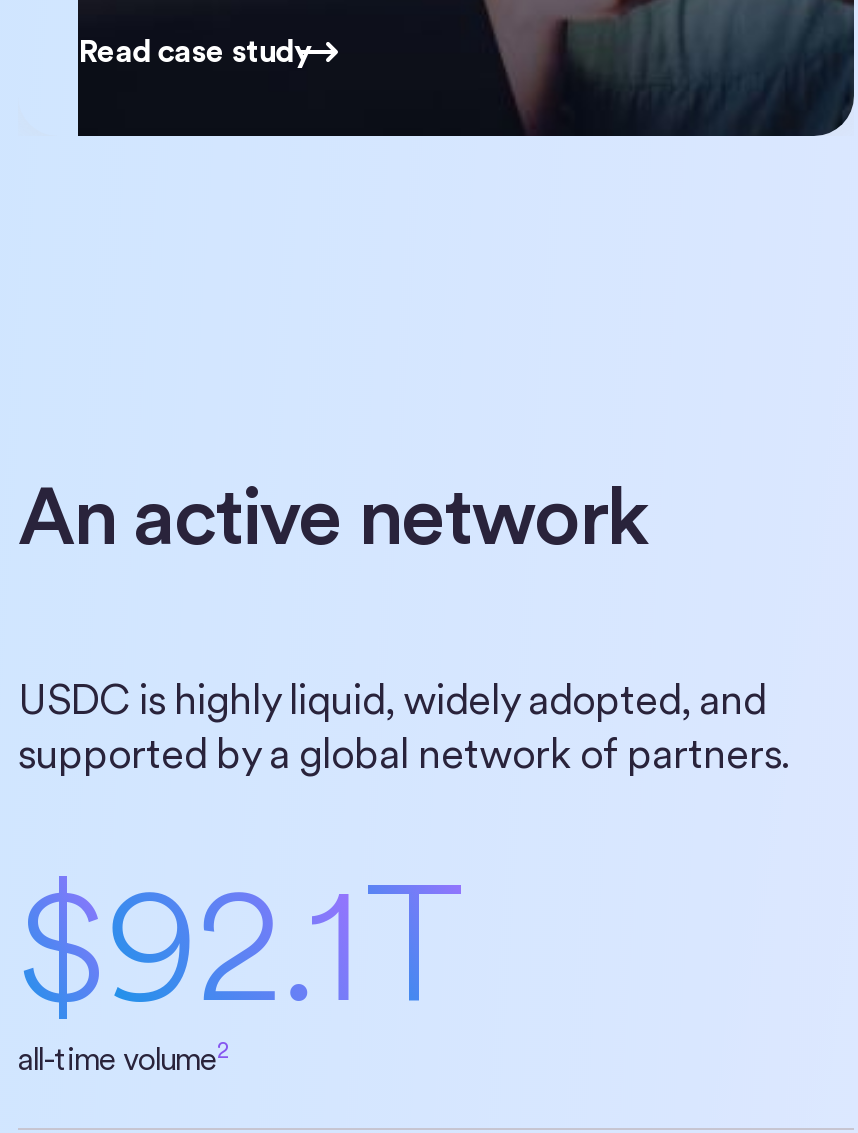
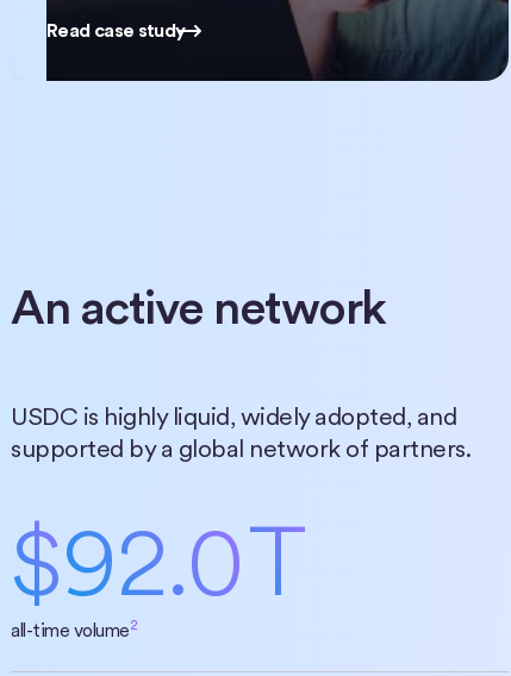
- $92.1 T
+ $92.0 T
